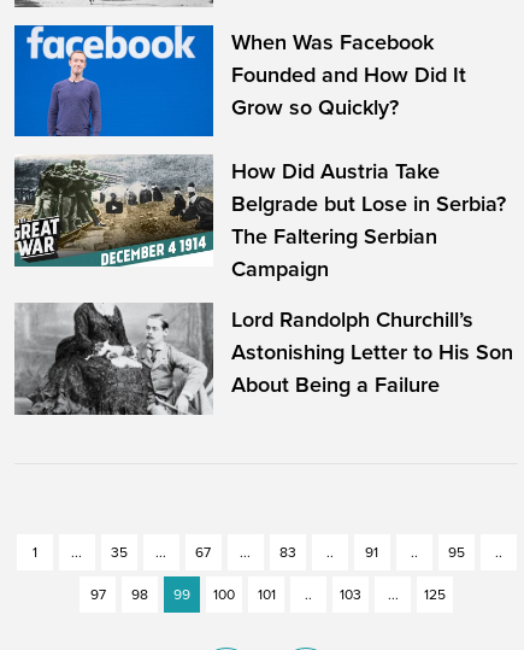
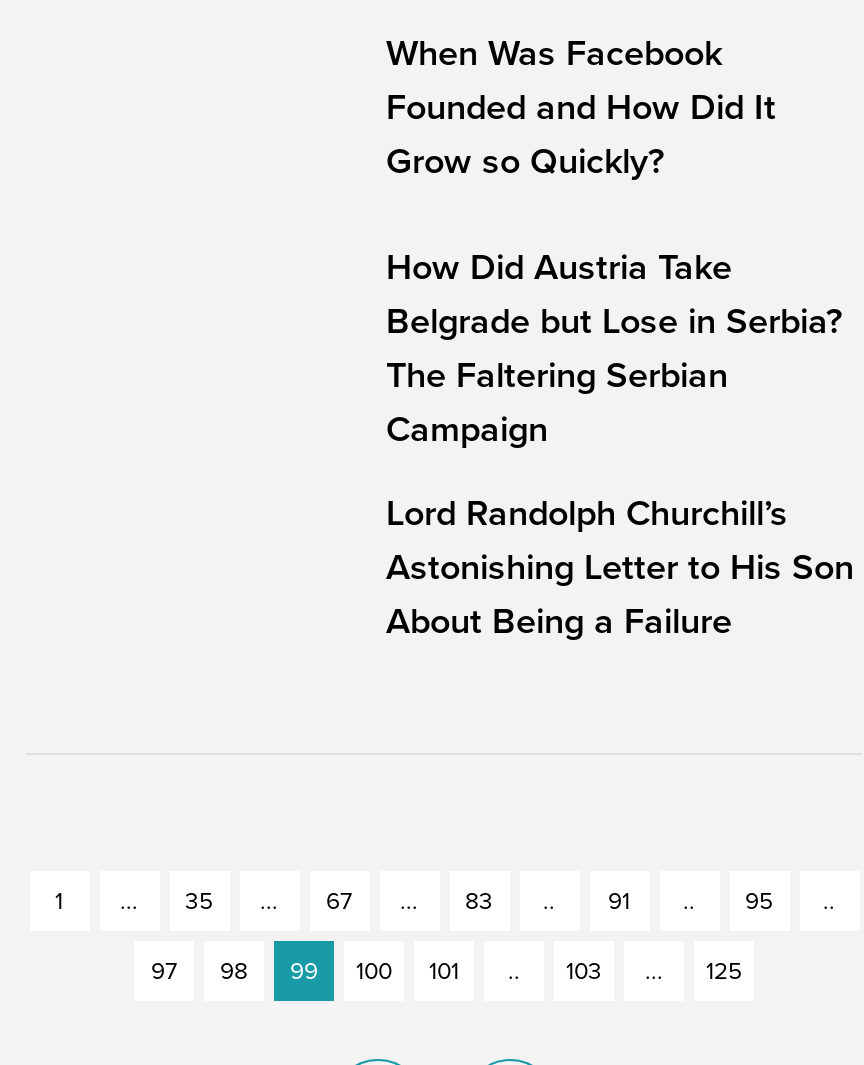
- [image]

- [image]

- [image]
